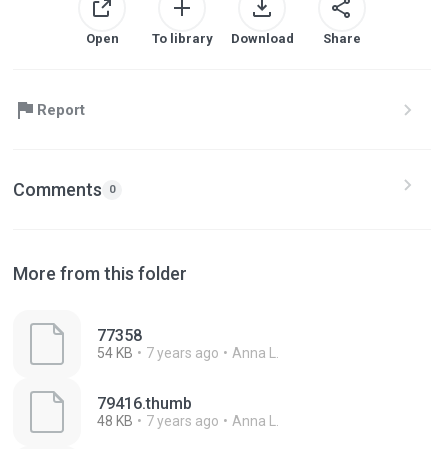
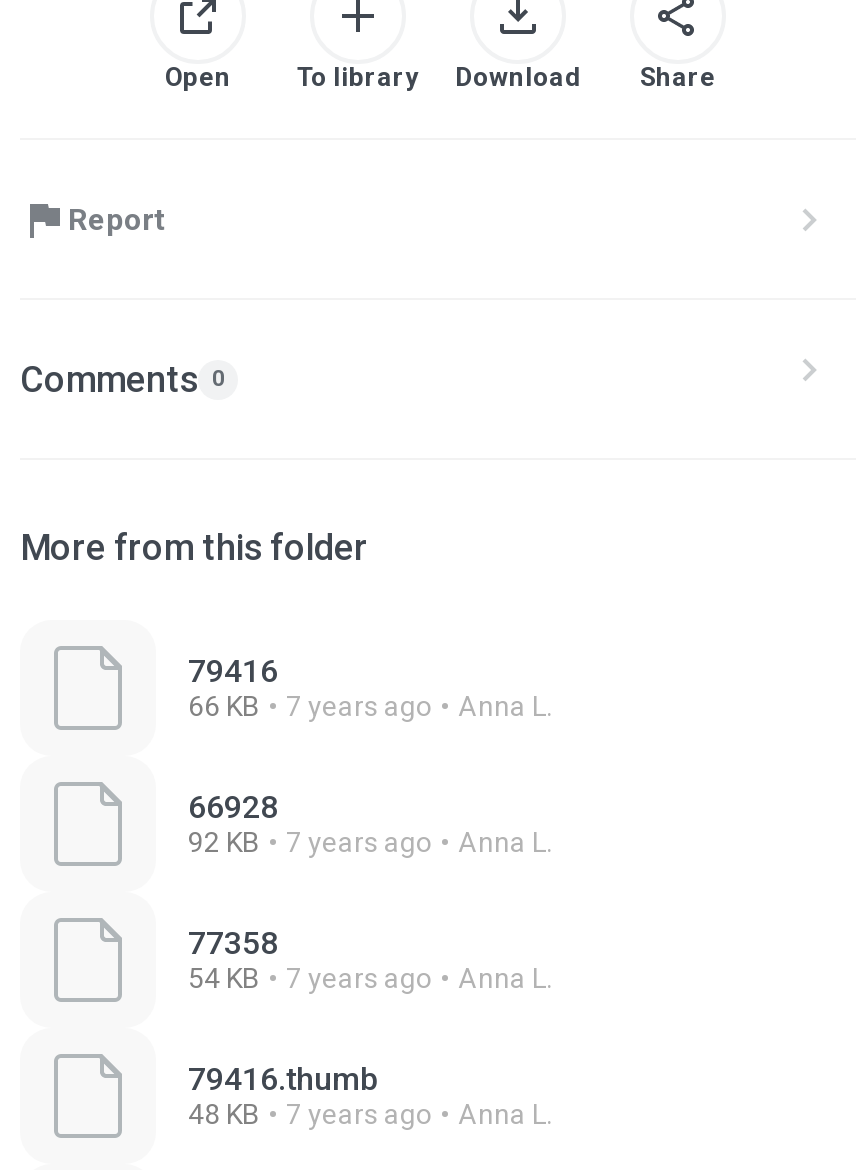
+ 79416
+ 66 KB
+ 7 years ago
+ Anna L.
+ 66928
+ 92 KB
+ 7 years ago
+ Anna L.
